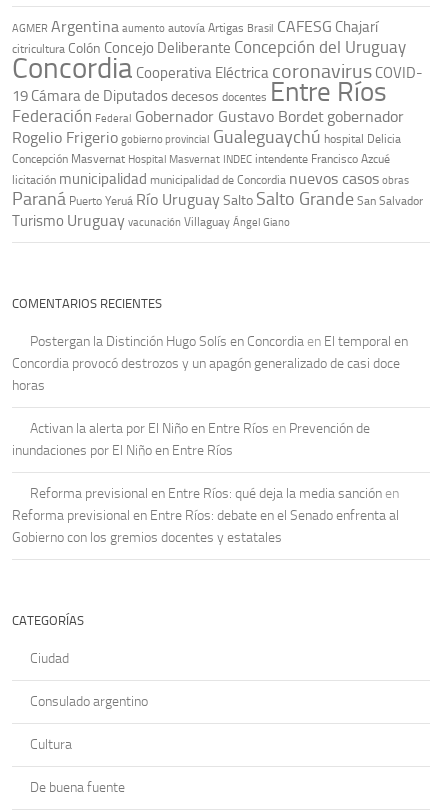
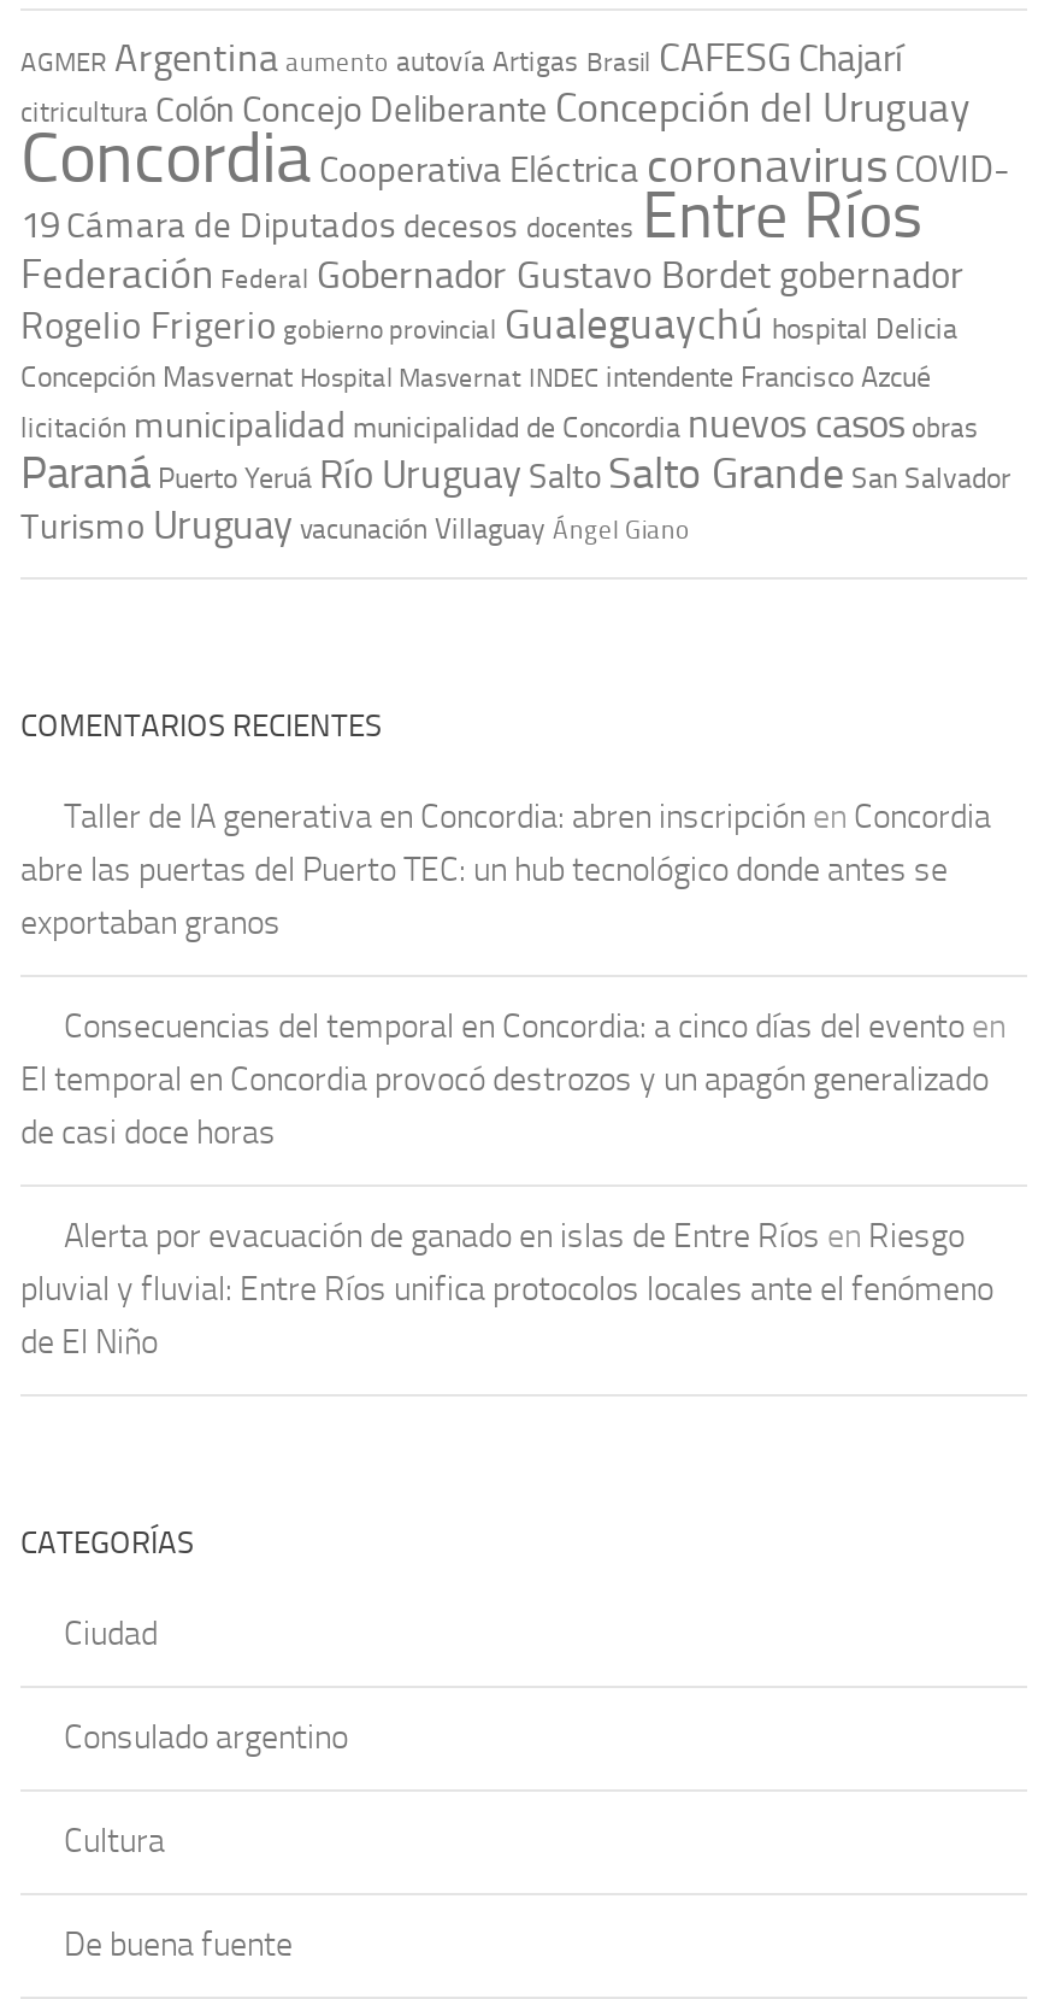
- Postergan la Distinción Hugo Solís en Concordia en El temporal en
- Concordia provocó destrozos y un apagón generalizado de casi doce
- horas
+ Taller de IA generativa en Concordia: abren inscripción en Concordia
+ abre las puertas del Puerto TEC: un hub tecnológico donde antes se
+ exportaban granos

- Activan la alerta por El Niño en Entre Ríos en Prevención de
- inundaciones por El Niño en Entre Ríos
+ Consecuencias del temporal en Concordia: a cinco días del evento en
+ El temporal en Concordia provocó destrozos y un apagón generalizado
+ de casi doce horas

- Reforma previsional en Entre Ríos: qué deja la media sanción en
- Reforma previsional en Entre Ríos: debate en el Senado enfrenta al
- Gobierno con los gremios docentes y estatales
+ Alerta por evacuación de ganado en islas de Entre Ríos en Riesgo
+ pluvial y fluvial: Entre Ríos unifica protocolos locales ante el fenómeno
+ de El Niño
